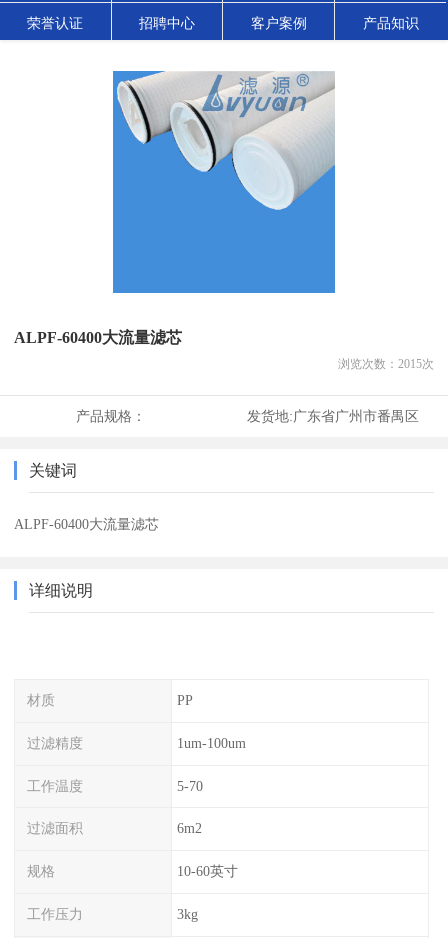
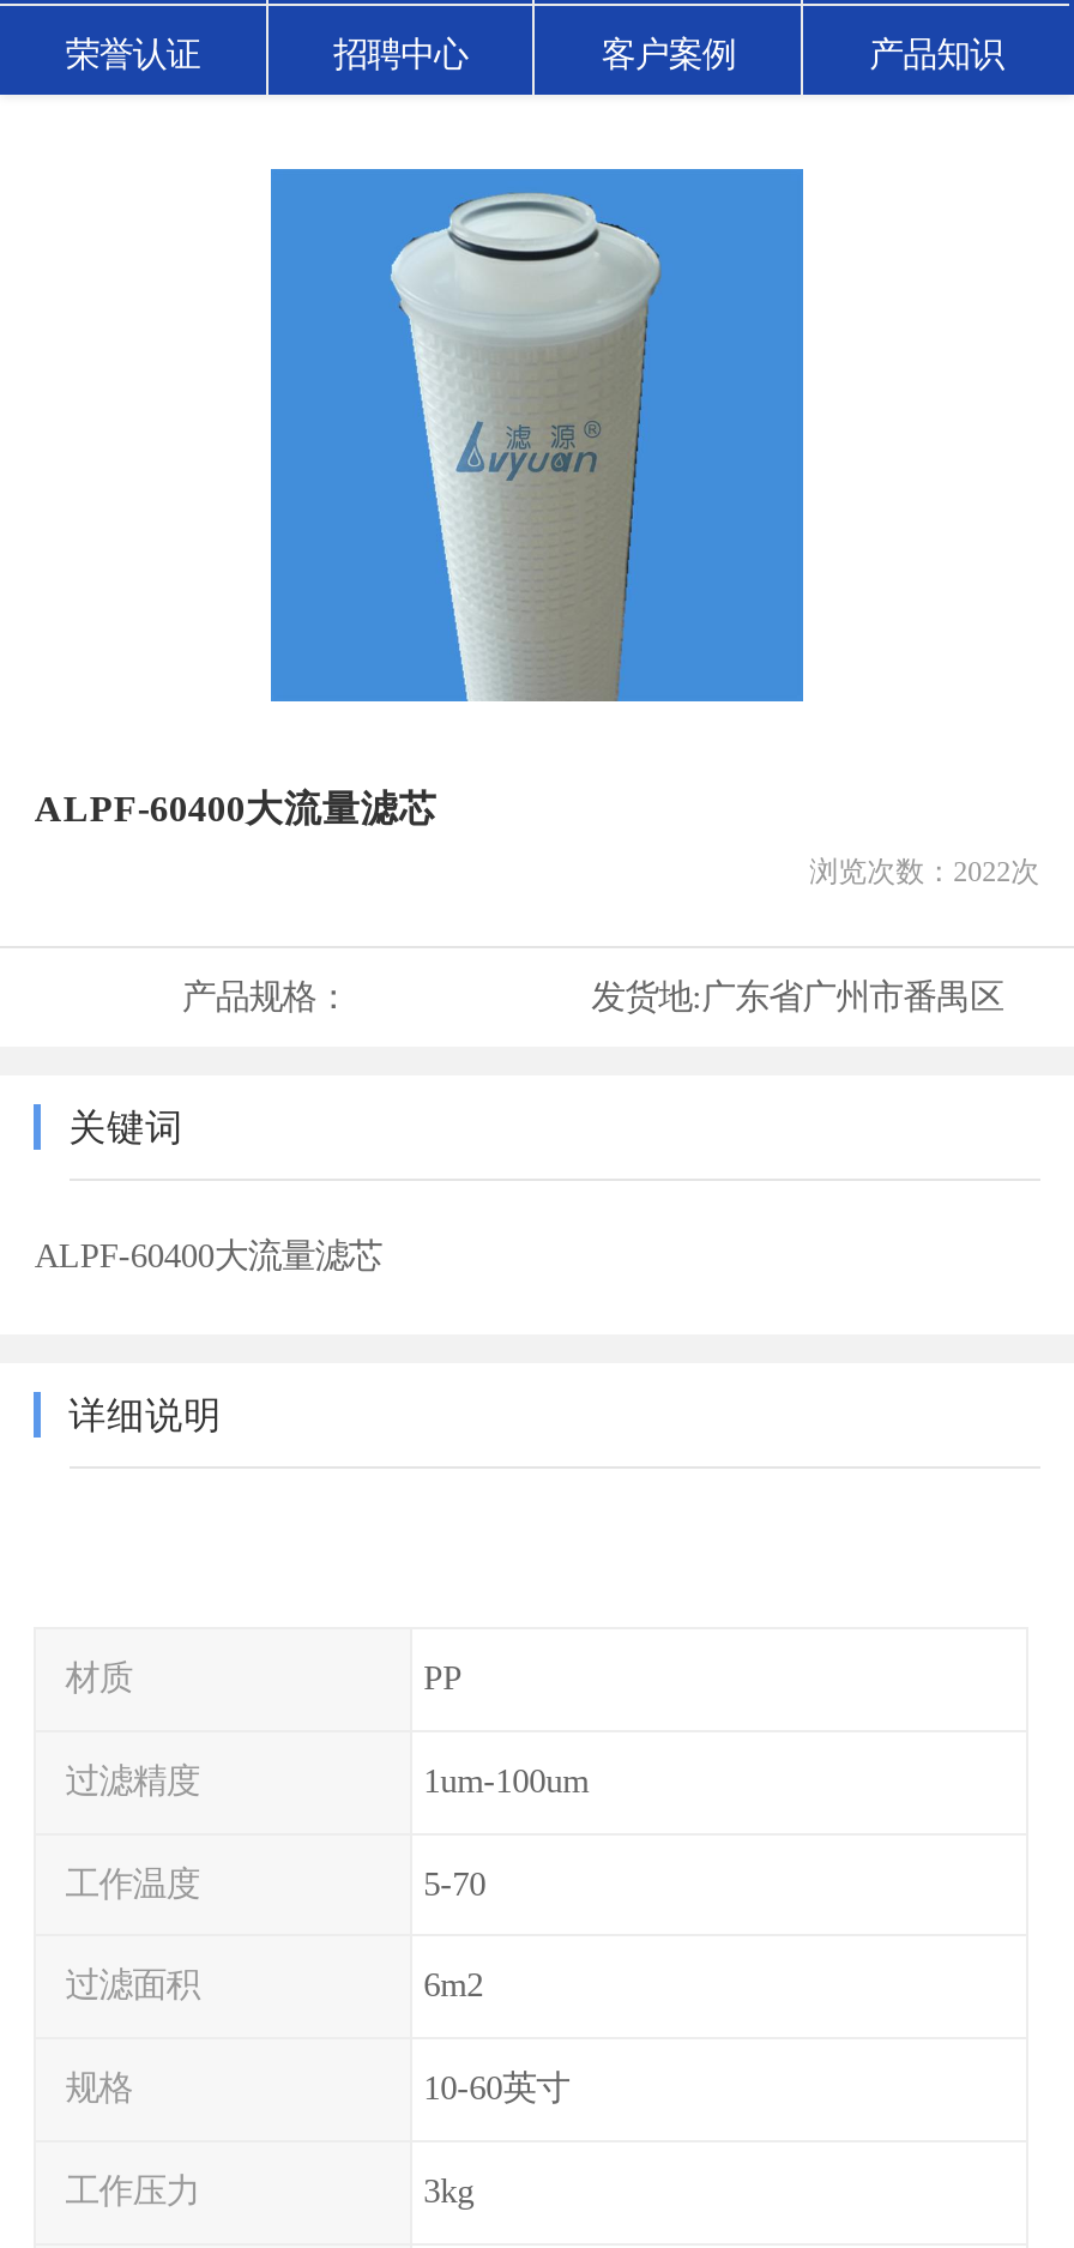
- [image]
+ [image]

- 浏览次数：2015次
+ 浏览次数：2022次
